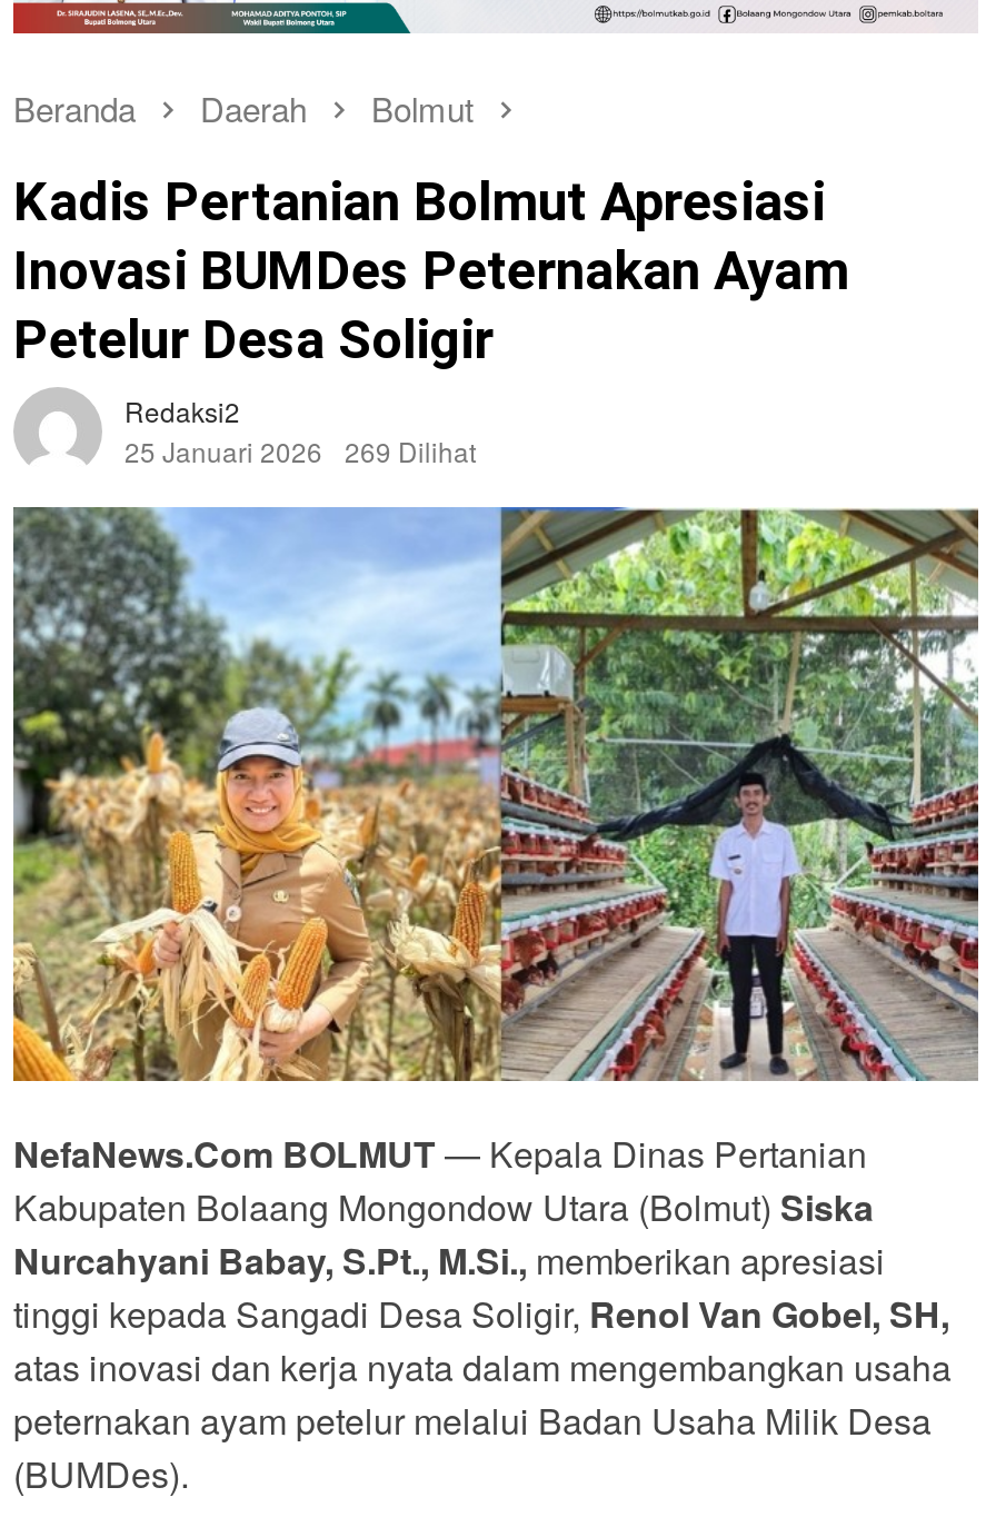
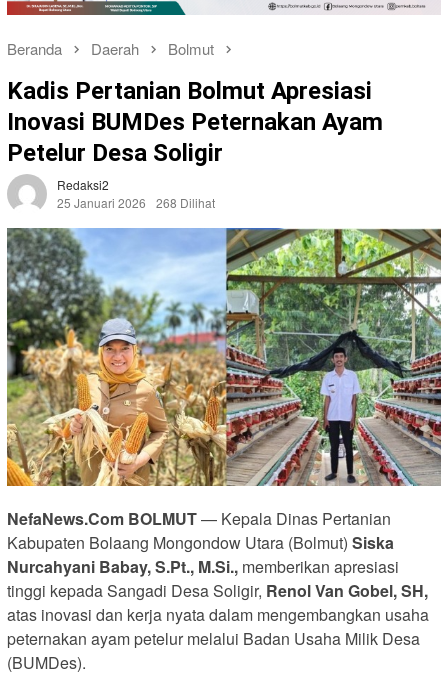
- 25 Januari 2026 269 Dilihat
+ 25 Januari 2026 268 Dilihat
